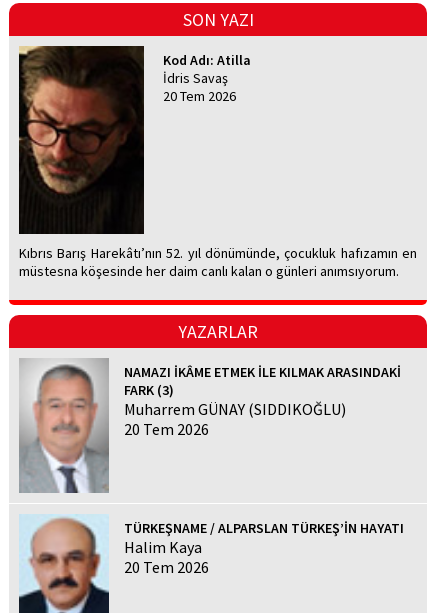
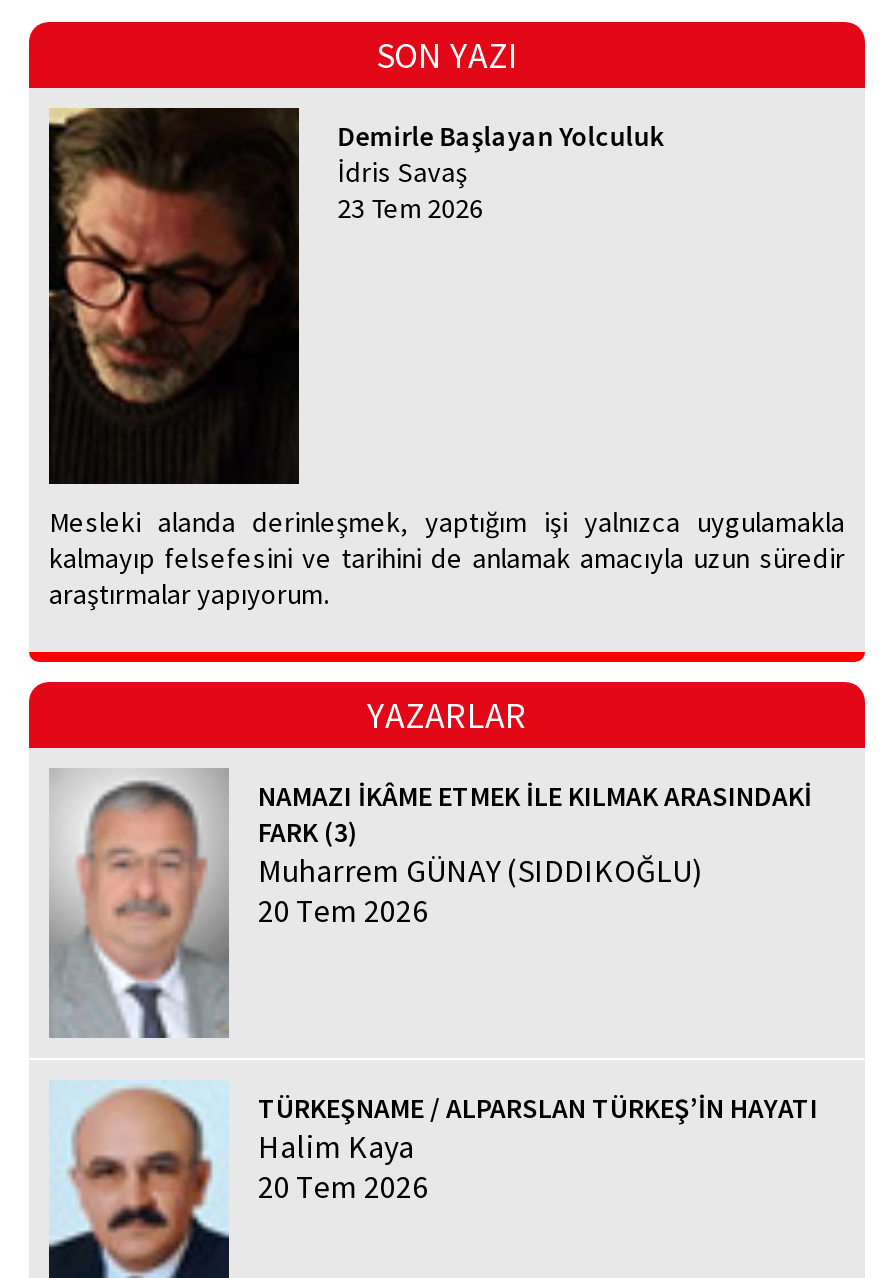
- Kod Adı: Atilla
+ Demirle Başlayan Yolculuk

- 20 Tem 2026
+ 23 Tem 2026

- Kıbrıs Barış Harekâtı’nın 52. yıl dönümünde, çocukluk hafızamın en
- müstesna köşesinde her daim canlı kalan o günleri anımsıyorum.
+ Mesleki alanda derinleşmek, yaptığım işi yalnızca uygulamakla
+ kalmayıp felsefesini ve tarihini de anlamak amacıyla uzun süredir
+ araştırmalar yapıyorum.
